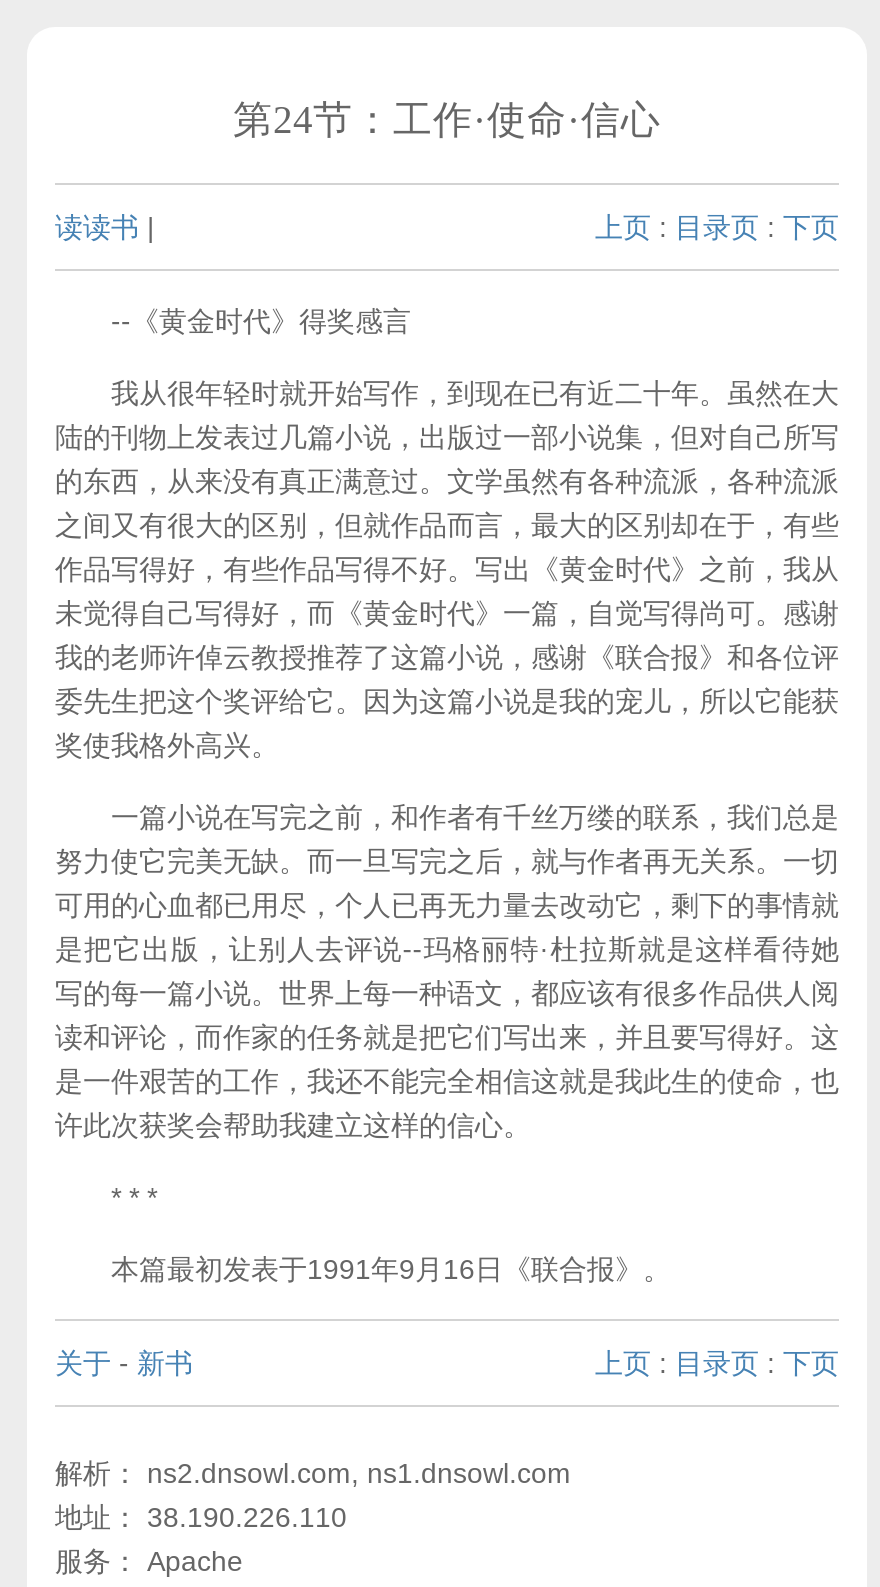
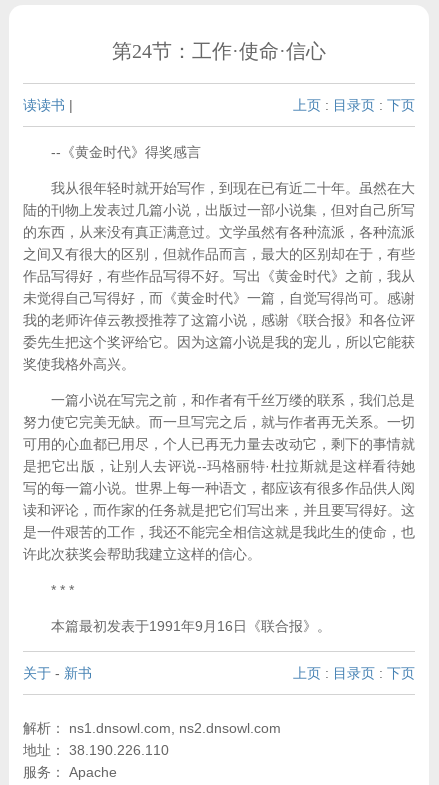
- 解析： ns2.dnsowl.com, ns1.dnsowl.com
+ 解析： ns1.dnsowl.com, ns2.dnsowl.com
